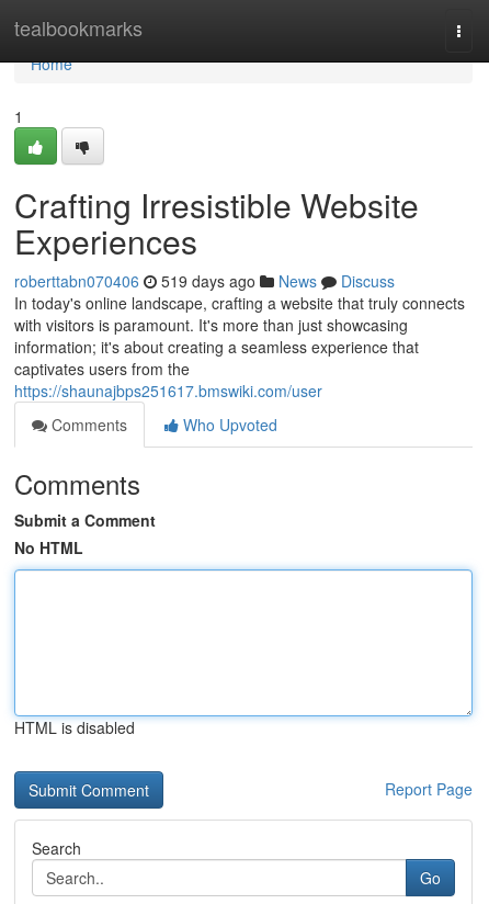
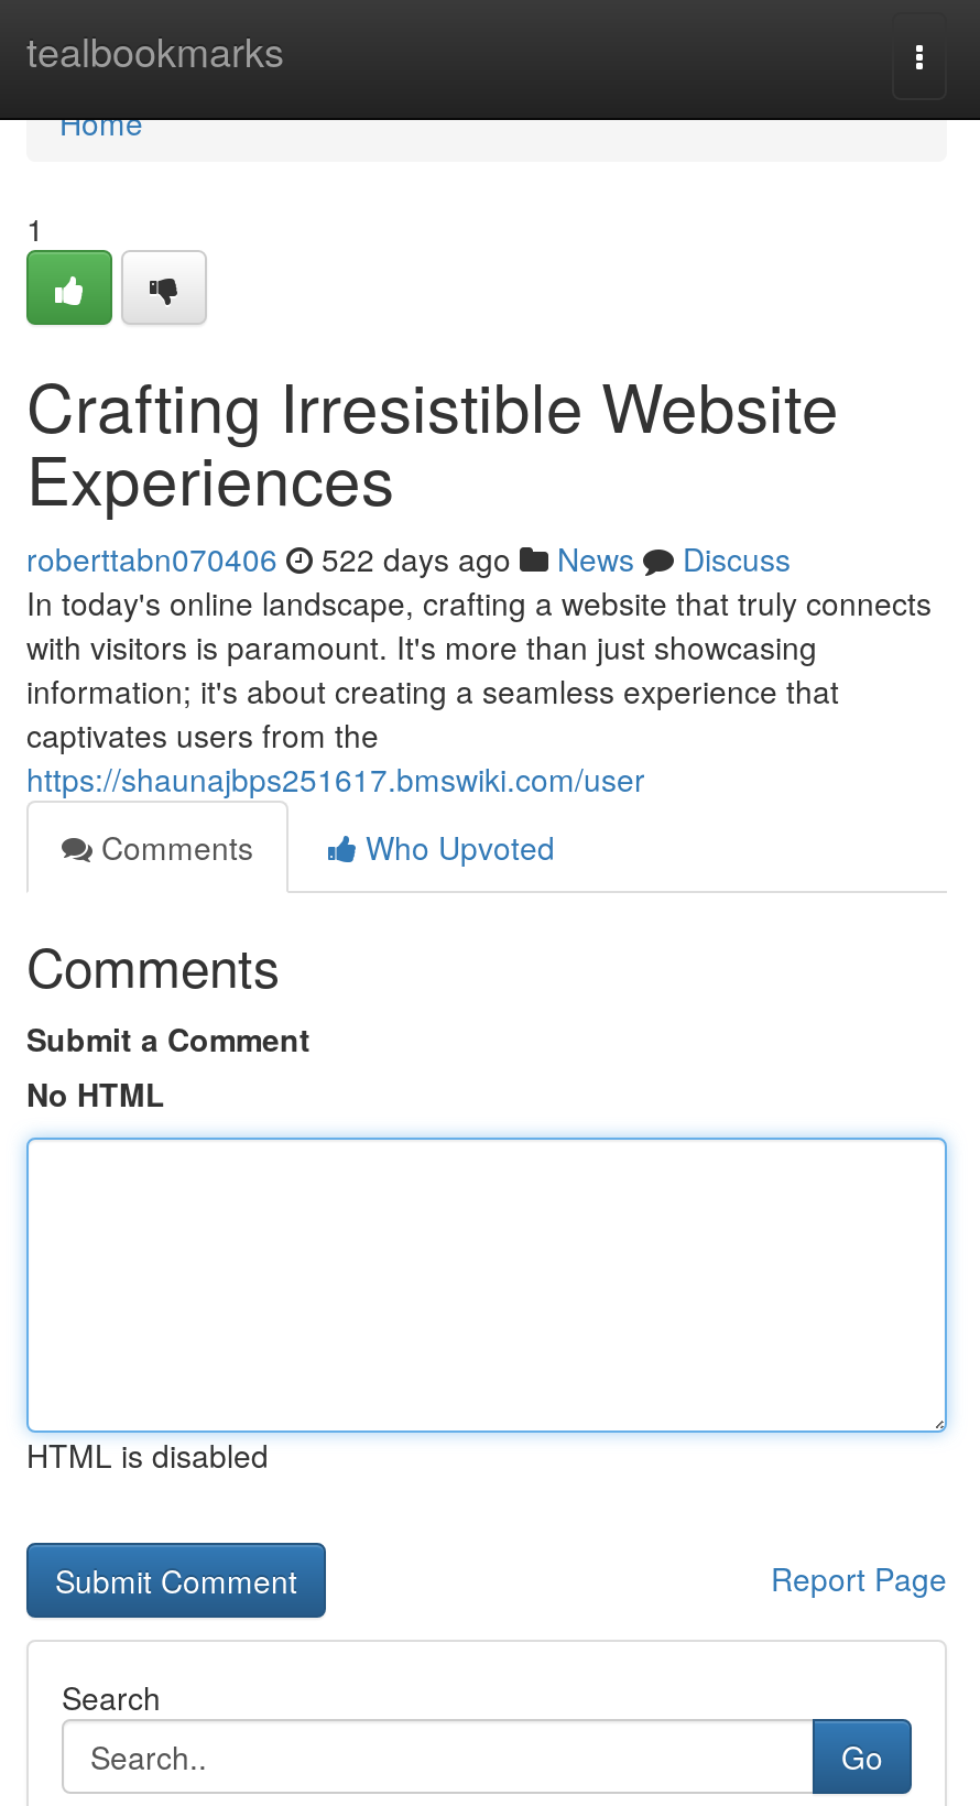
- roberttabn070406 519 days ago News Discuss
+ roberttabn070406 522 days ago News Discuss
